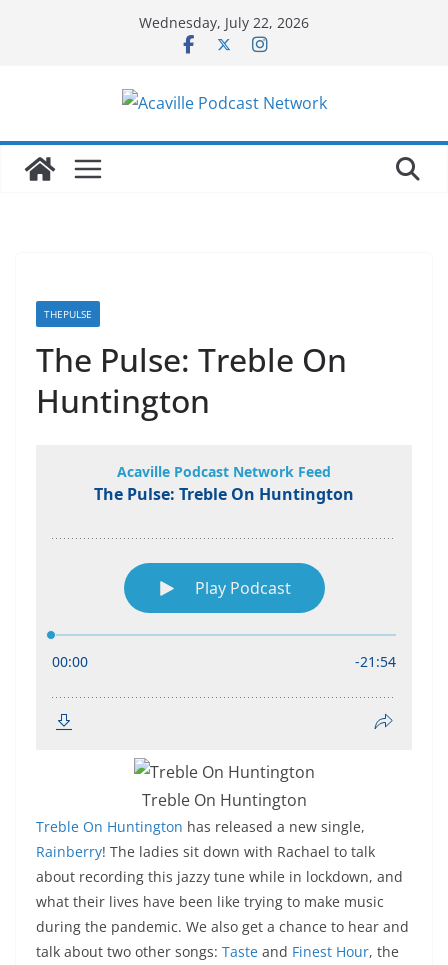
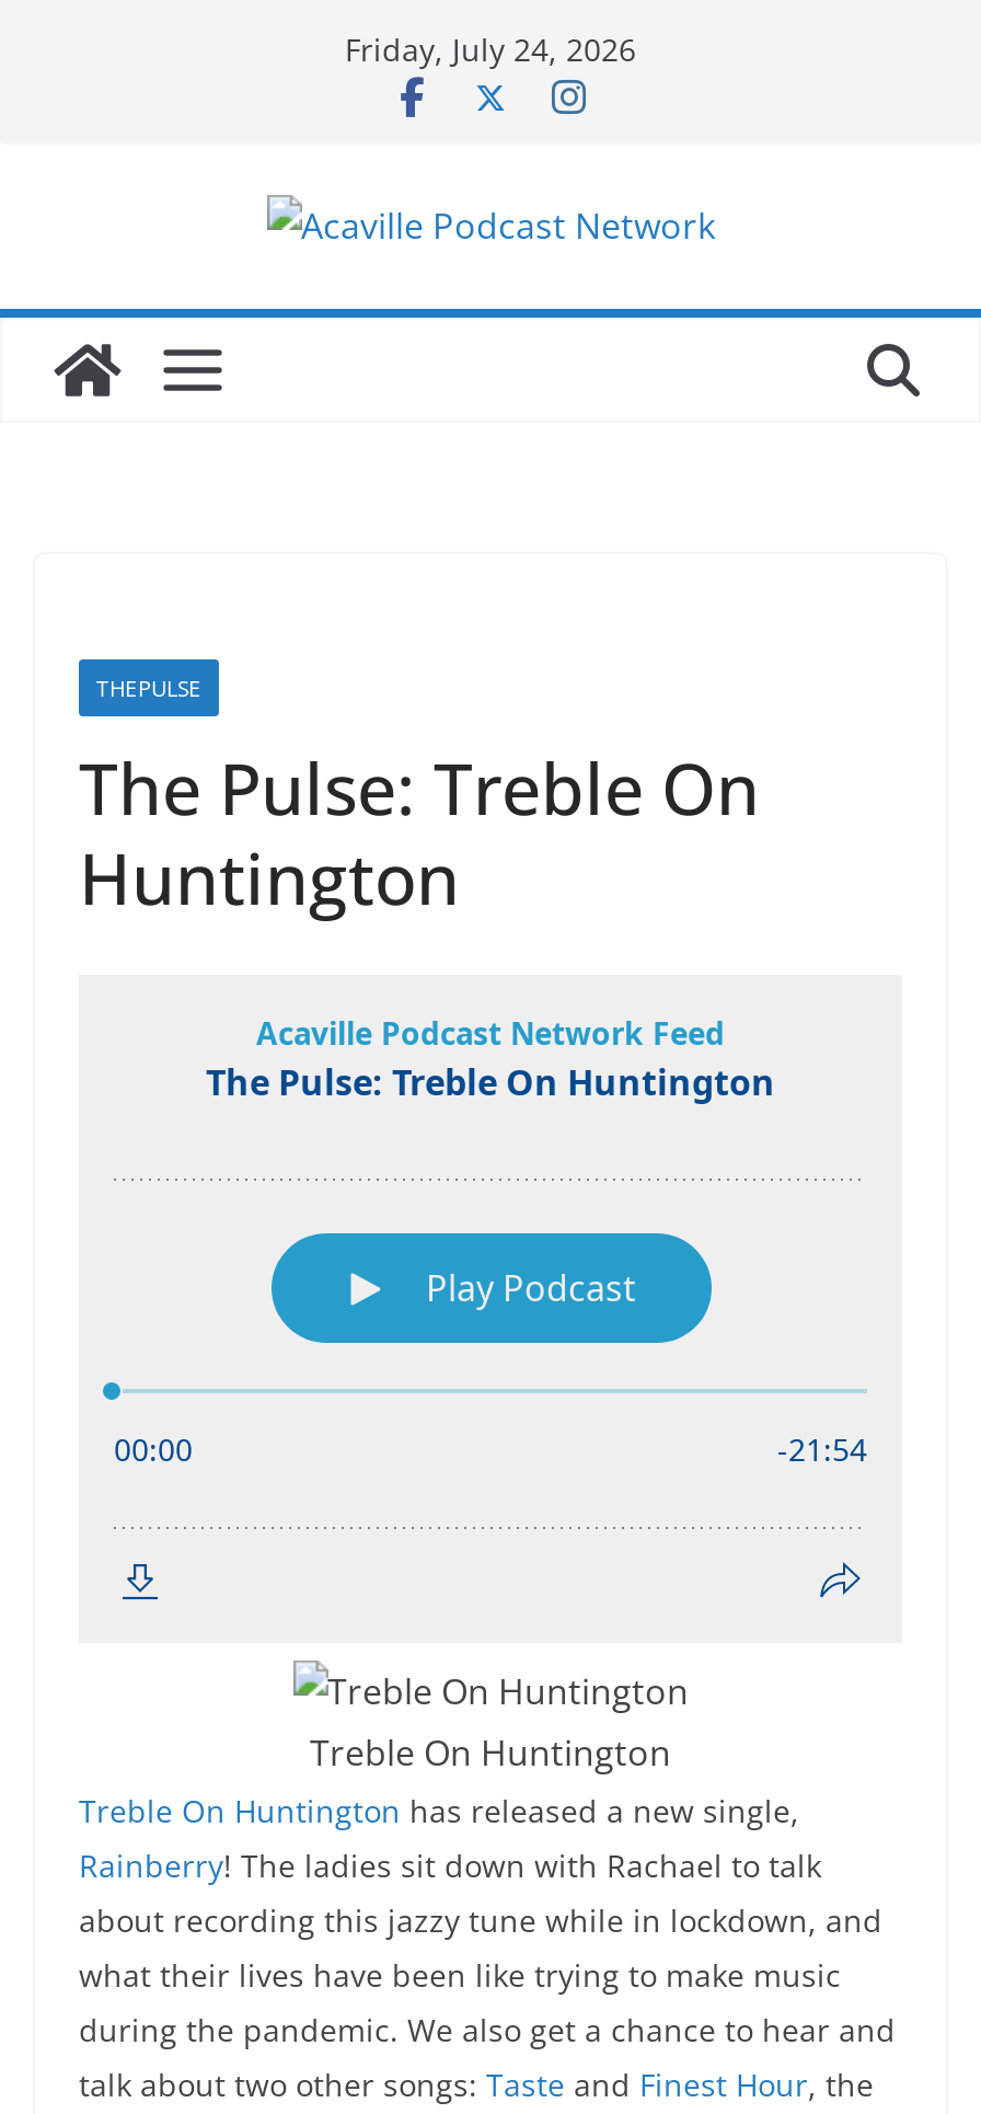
- Wednesday, July 22, 2026
+ Friday, July 24, 2026
